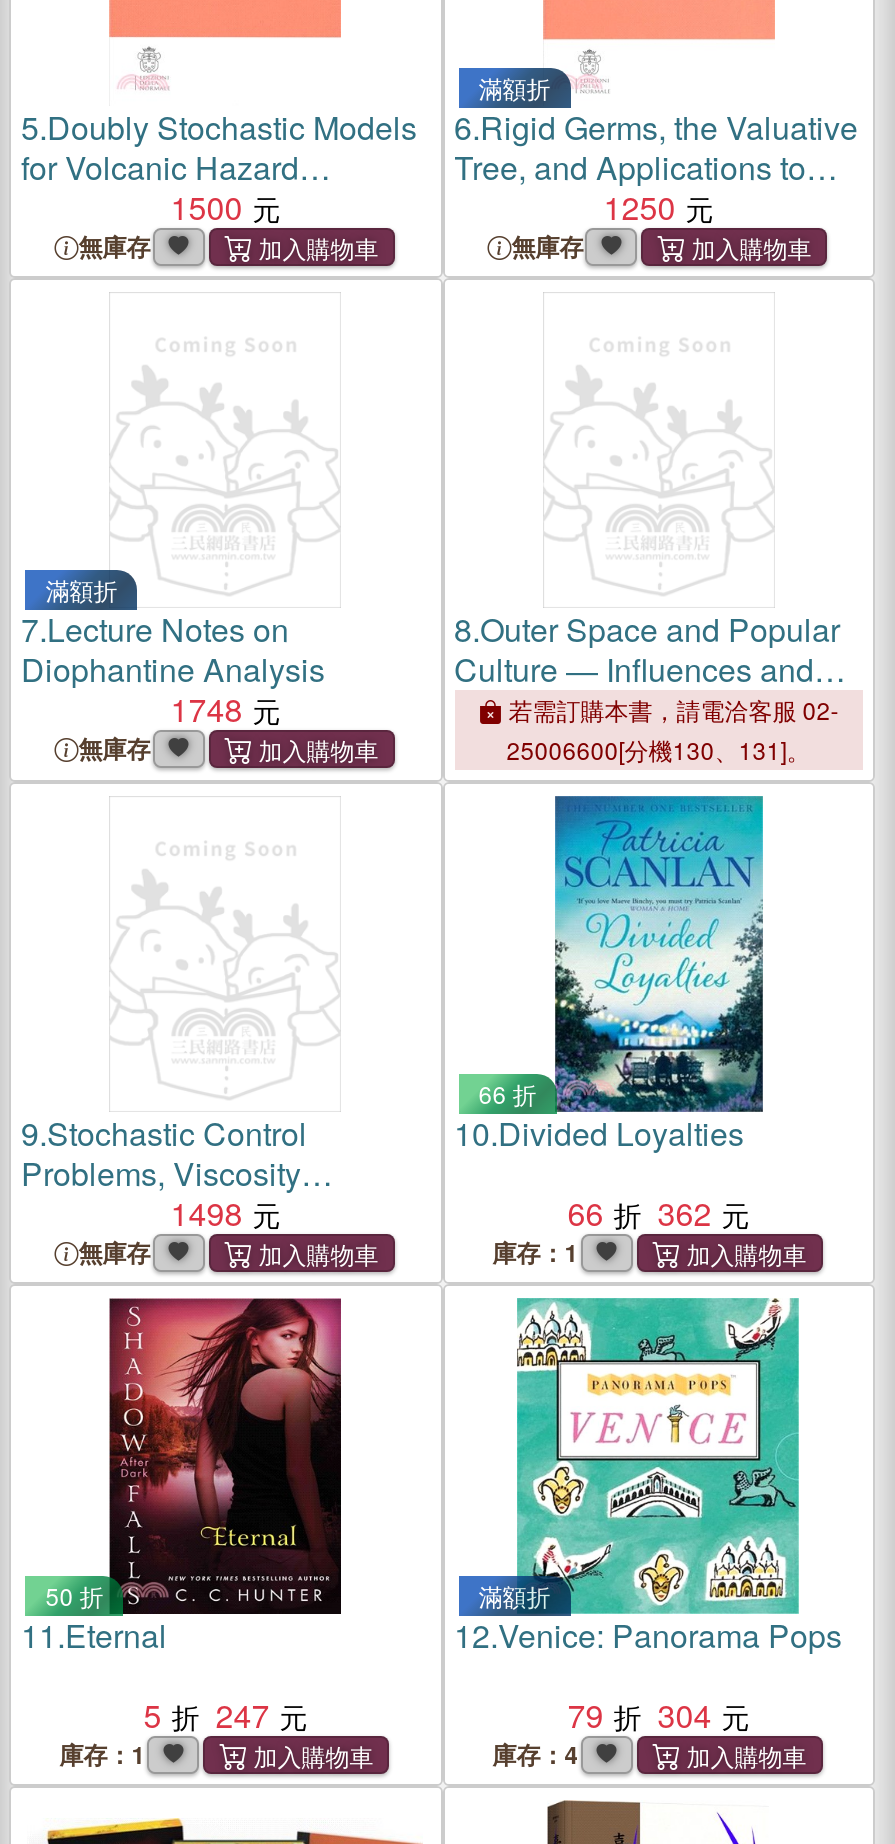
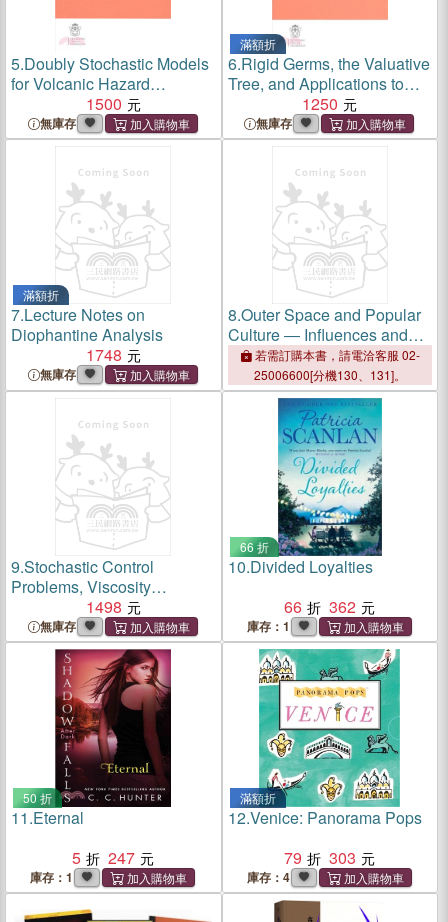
- 79 304
+ 79 303
